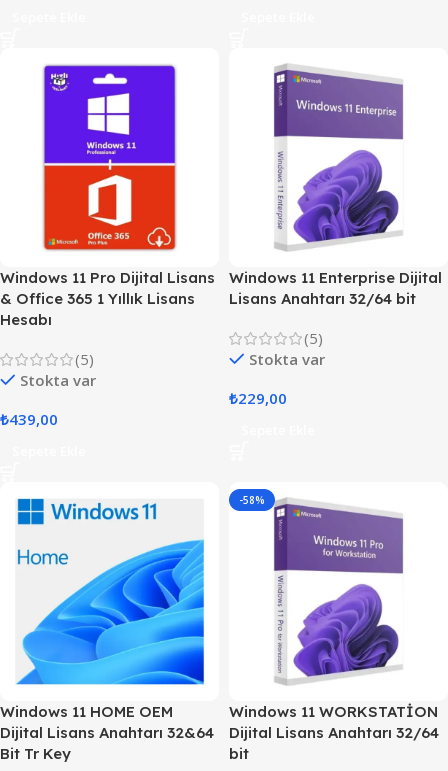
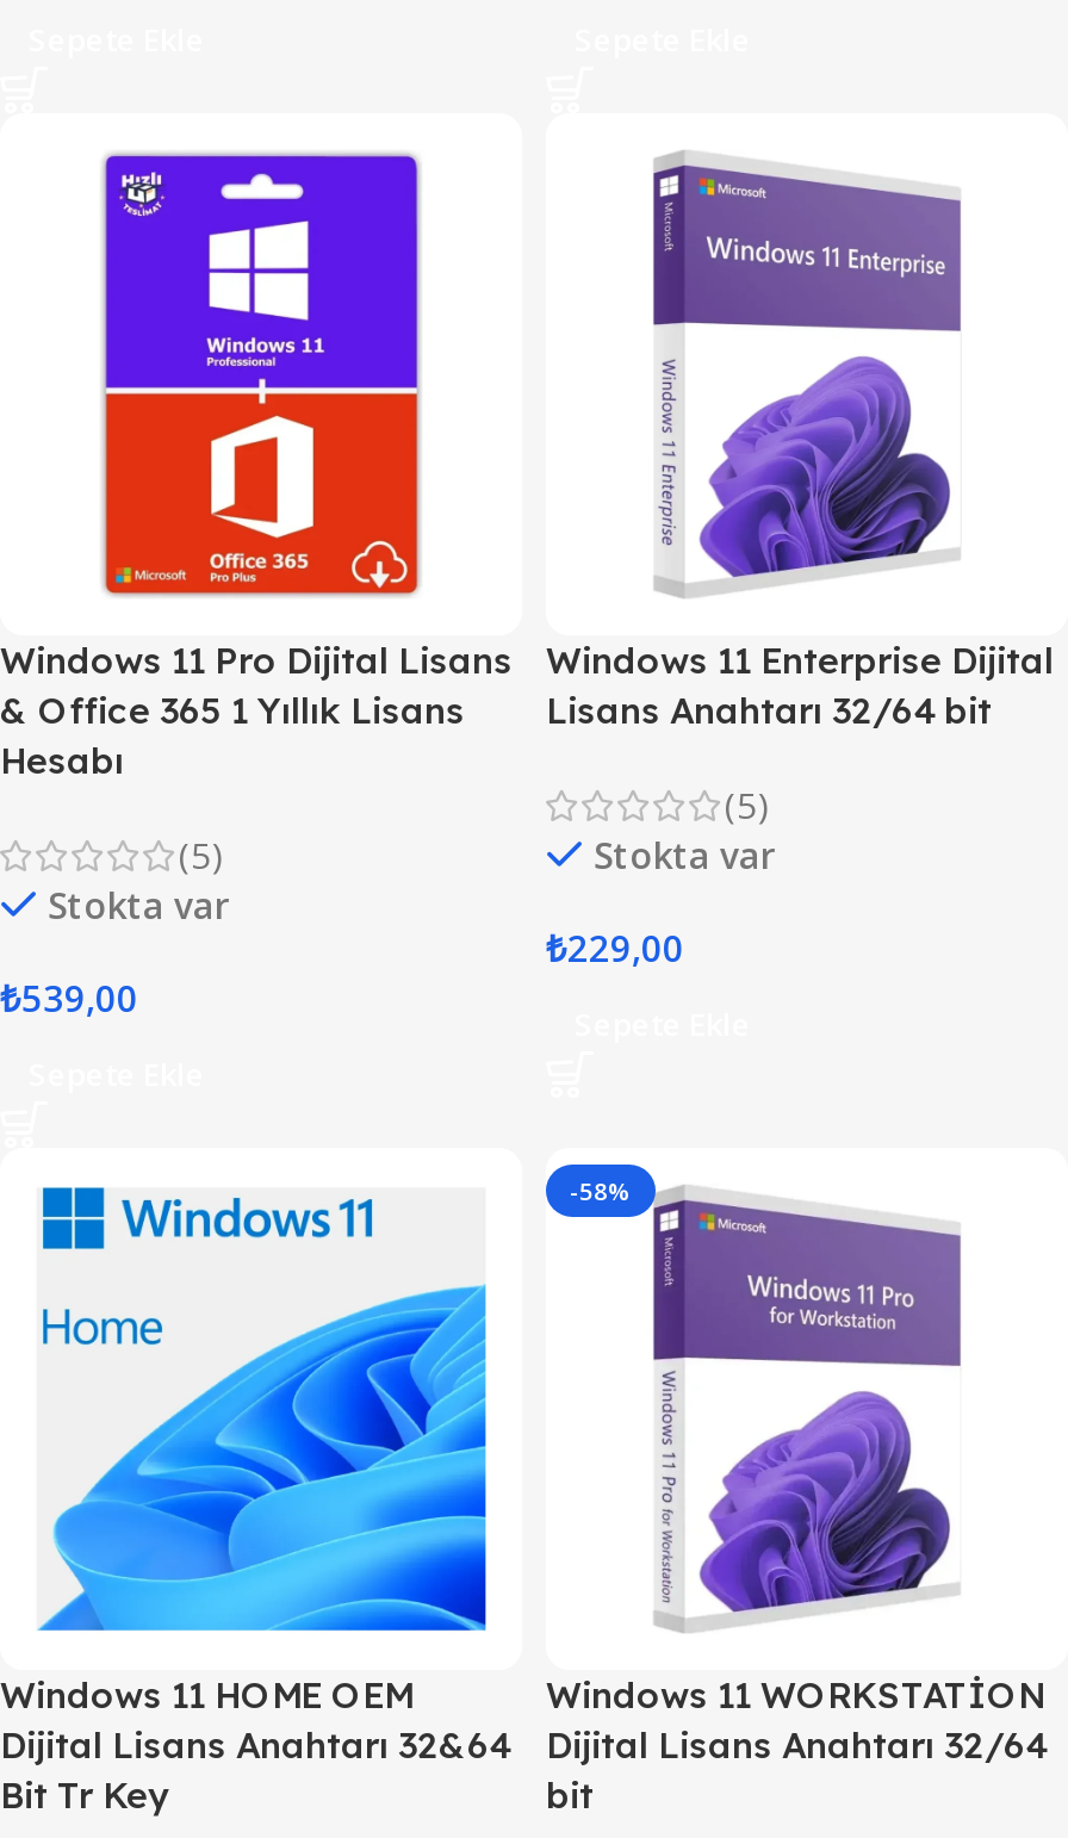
- ₺439,00
+ ₺539,00
